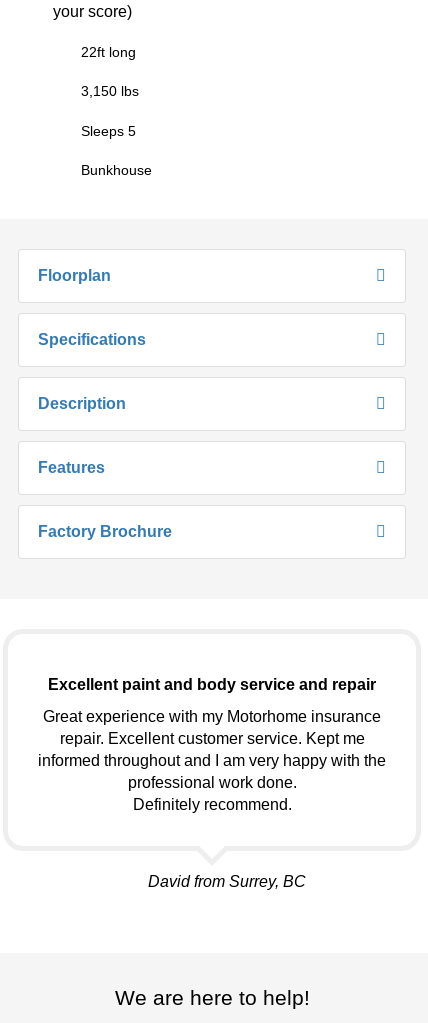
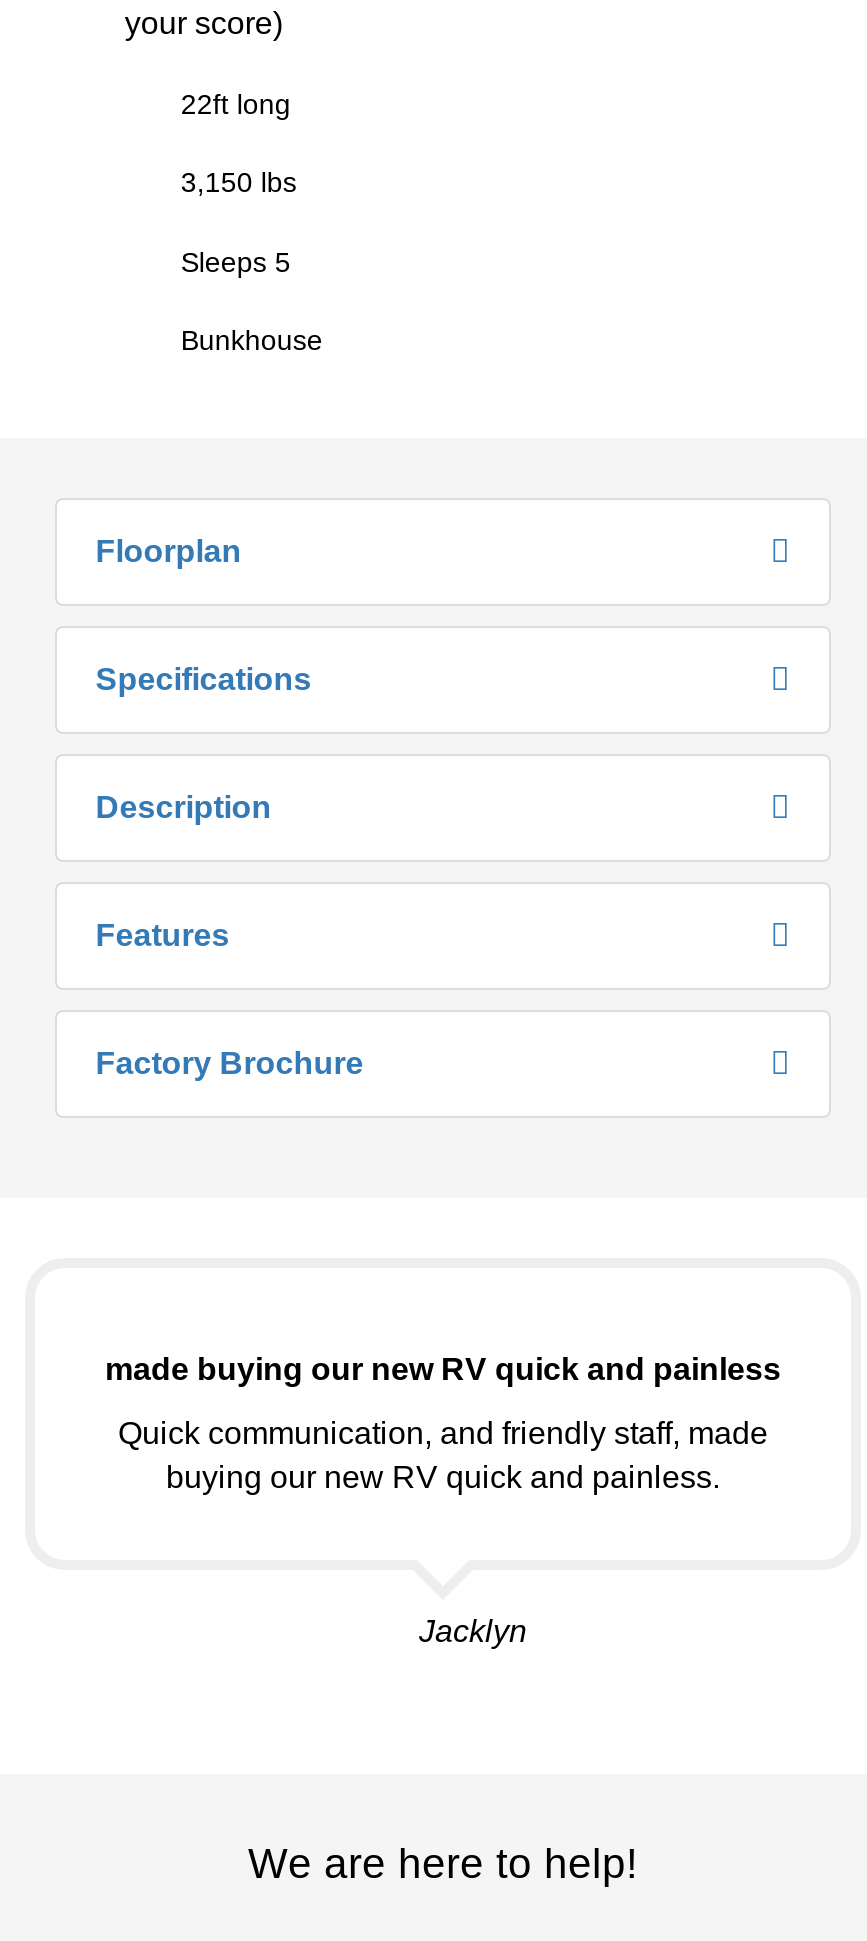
- Excellent paint and body service and repair
+ made buying our new RV quick and painless

- Great experience with my Motorhome insurance
- repair. Excellent customer service. Kept me
- informed throughout and I am very happy with the
- professional work done.
- Definitely recommend.
+ Quick communication, and friendly staff, made
+ buying our new RV quick and painless.

- David from Surrey, BC
+ Jacklyn
